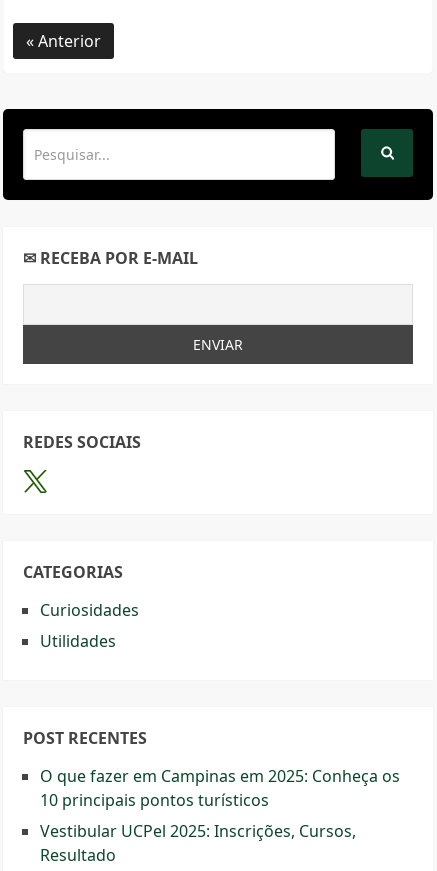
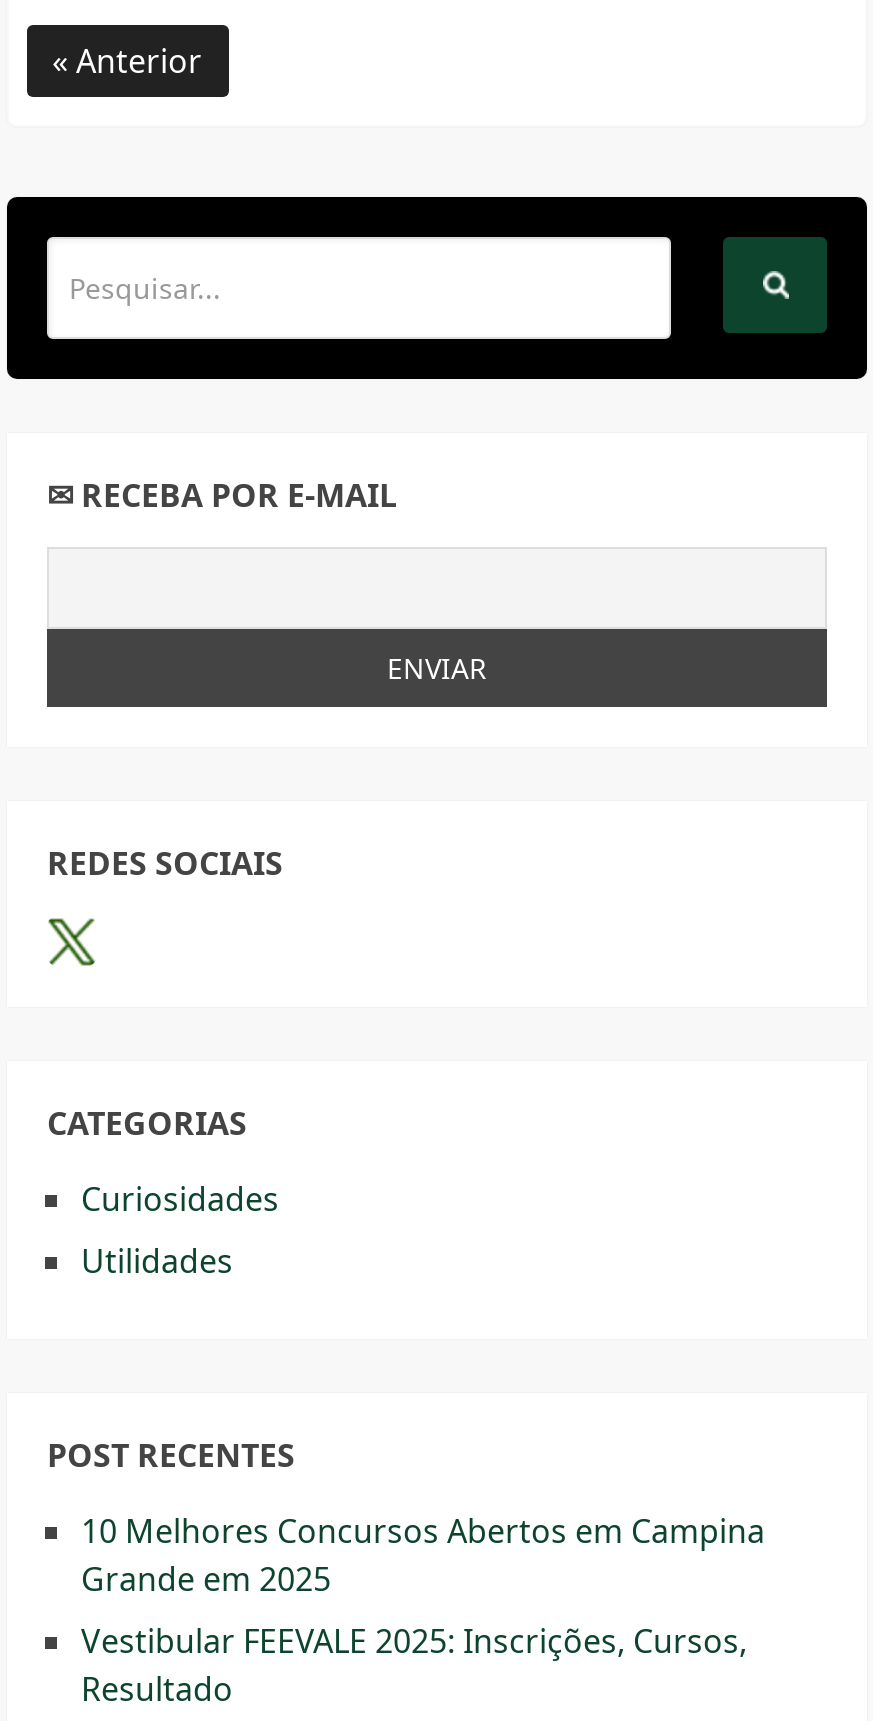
- O que fazer em Campinas em 2025: Conheça os
- 10 principais pontos turísticos
- Vestibular UCPel 2025: Inscrições, Cursos,
+ 10 Melhores Concursos Abertos em Campina
+ Grande em 2025
+ Vestibular FEEVALE 2025: Inscrições, Cursos,
